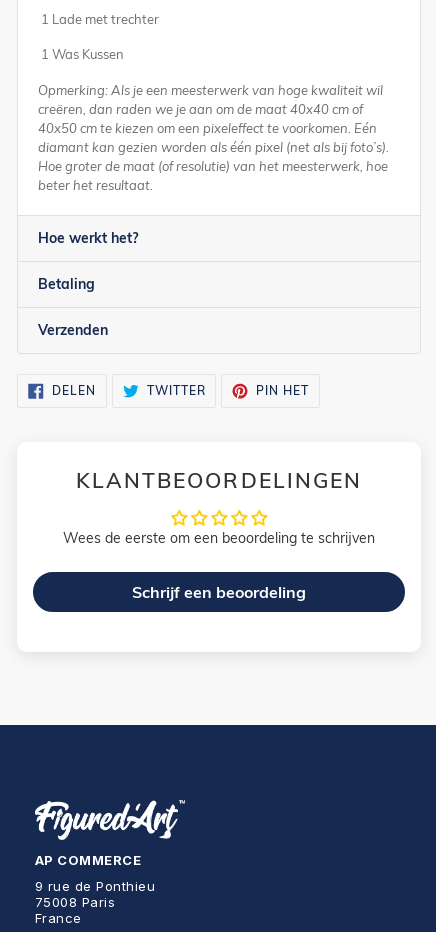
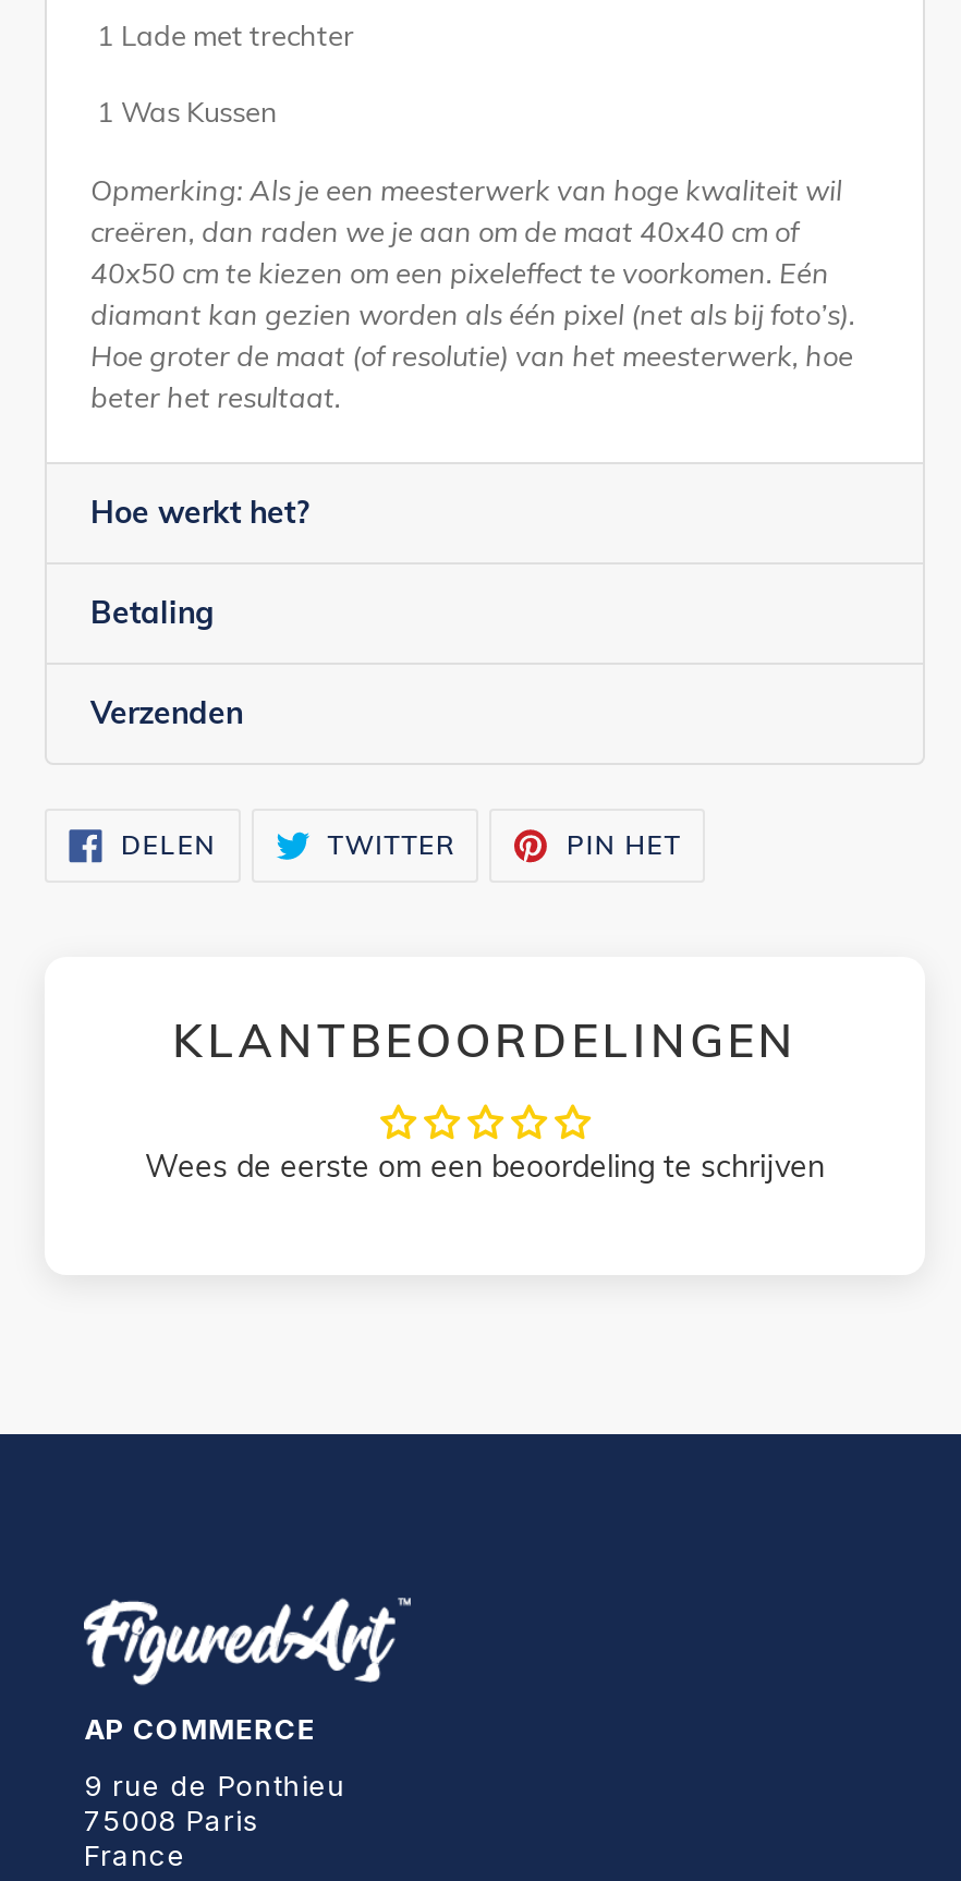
- Schrijf een beoordeling
